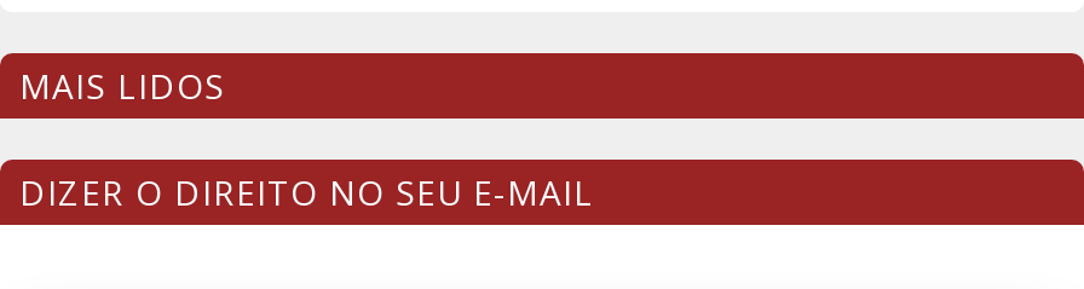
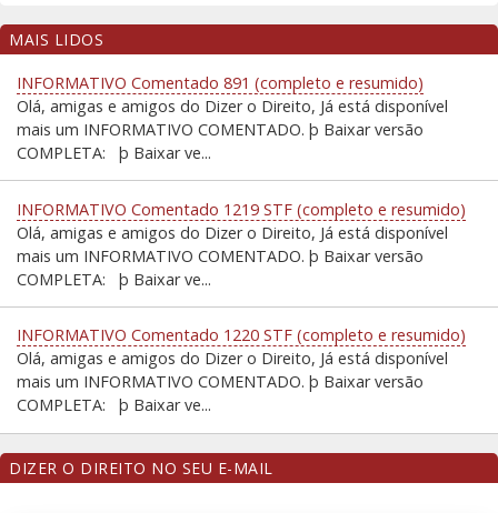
+ INFORMATIVO Comentado 891 (completo e resumido)
+ Olá, amigas e amigos do Dizer o Direito, Já está disponível
+ mais um INFORMATIVO COMENTADO. þ Baixar versão
+ COMPLETA: þ Baixar ve...
+ INFORMATIVO Comentado 1219 STF (completo e resumido)
+ Olá, amigas e amigos do Dizer o Direito, Já está disponível
+ mais um INFORMATIVO COMENTADO. þ Baixar versão
+ COMPLETA: þ Baixar ve...
+ INFORMATIVO Comentado 1220 STF (completo e resumido)
+ Olá, amigas e amigos do Dizer o Direito, Já está disponível
+ mais um INFORMATIVO COMENTADO. þ Baixar versão
+ COMPLETA: þ Baixar ve...
